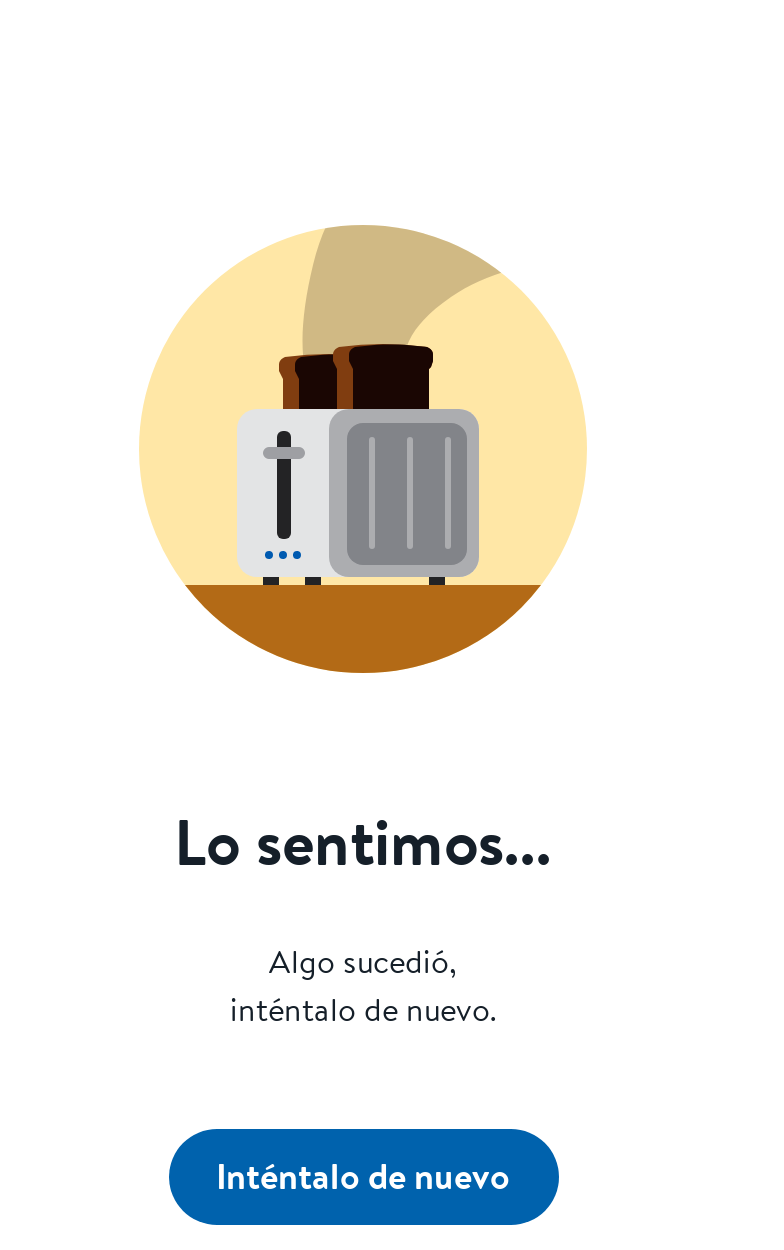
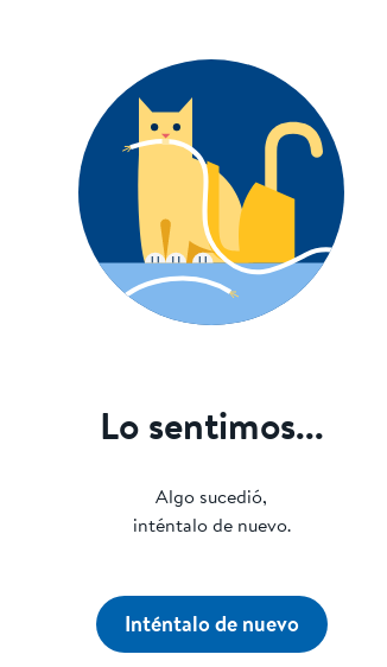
- [image]
+ [image]
